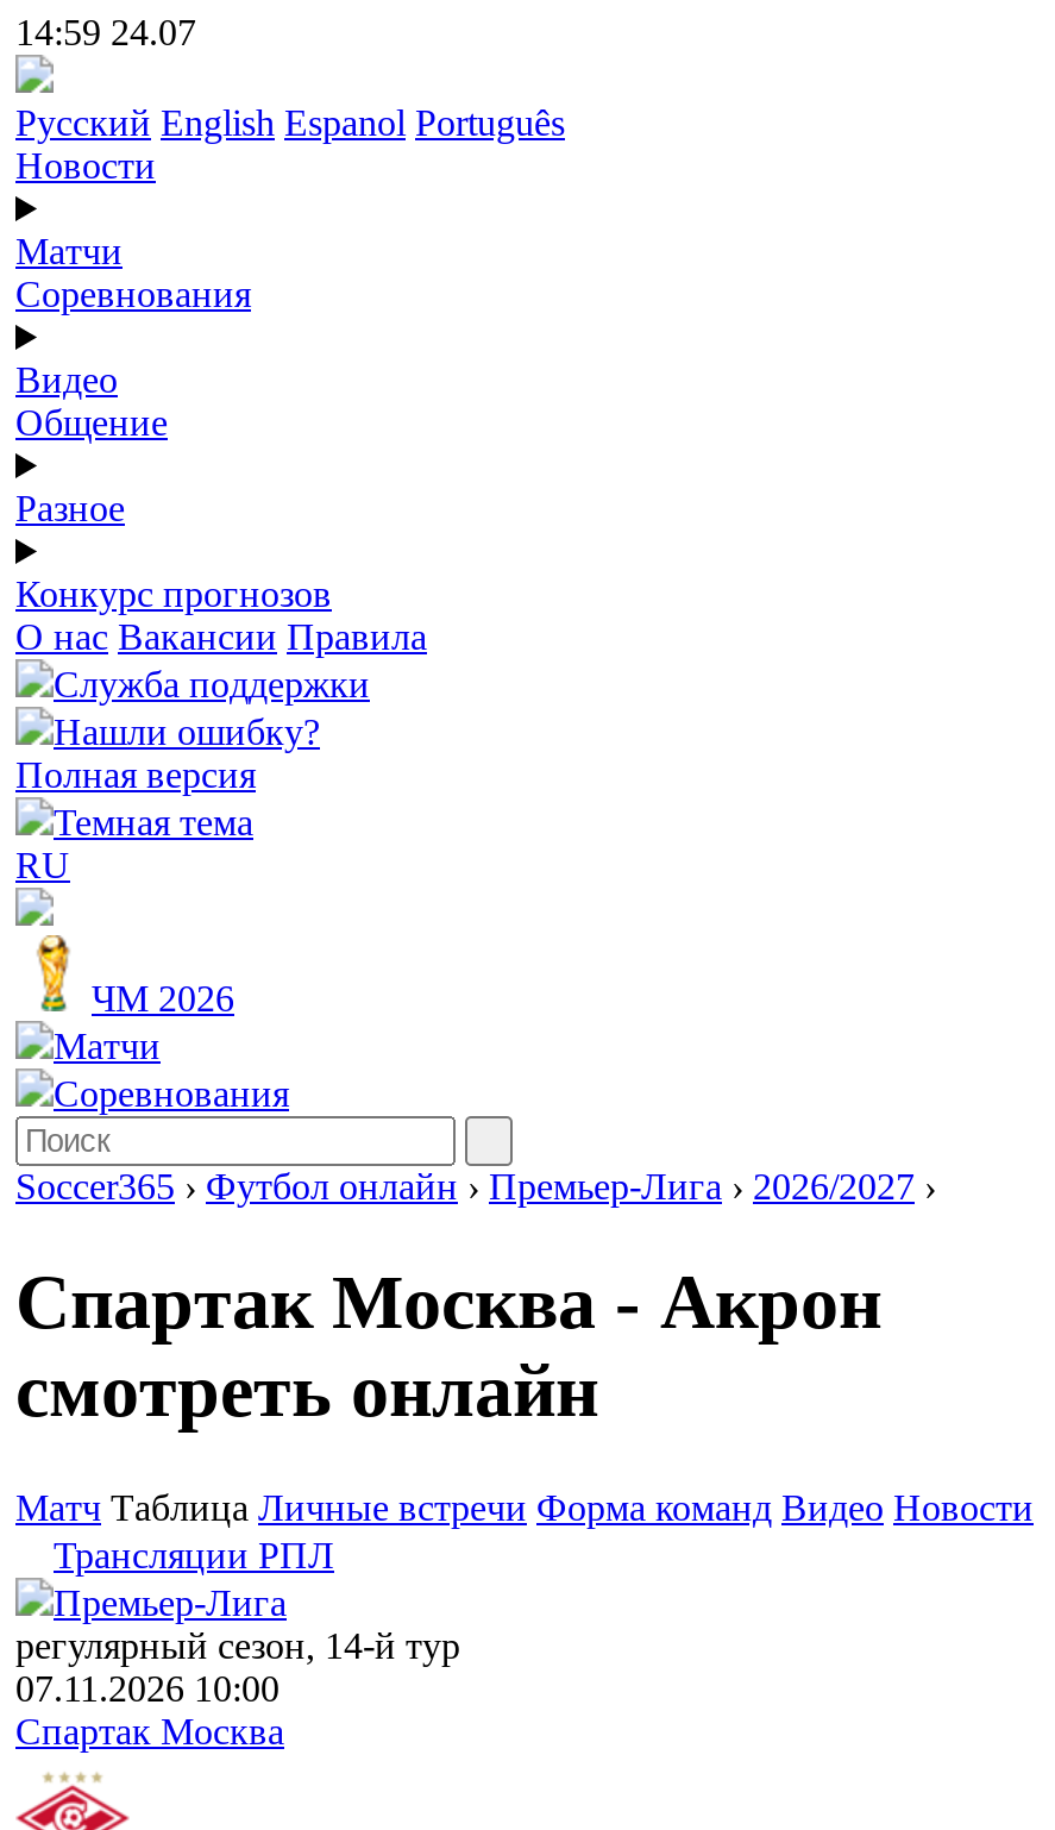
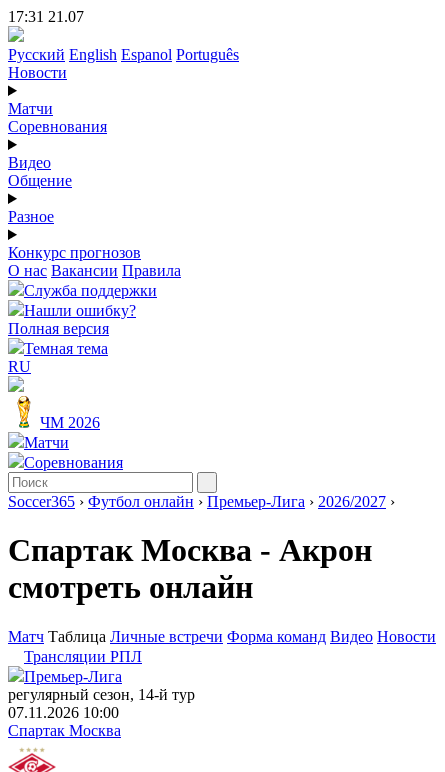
- 14:59 24.07
+ 17:31 21.07
